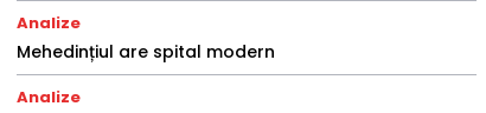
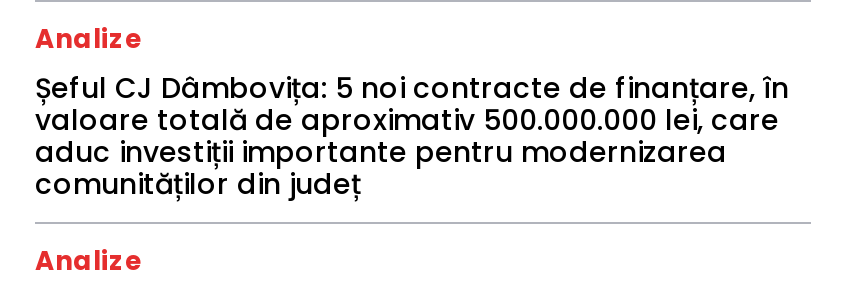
- Mehedințiul are spital modern
+ Șeful CJ Dâmbovița: 5 noi contracte de finanțare, în
+ valoare totală de aproximativ 500.000.000 lei, care
+ aduc investiții importante pentru modernizarea
+ comunităților din județ
